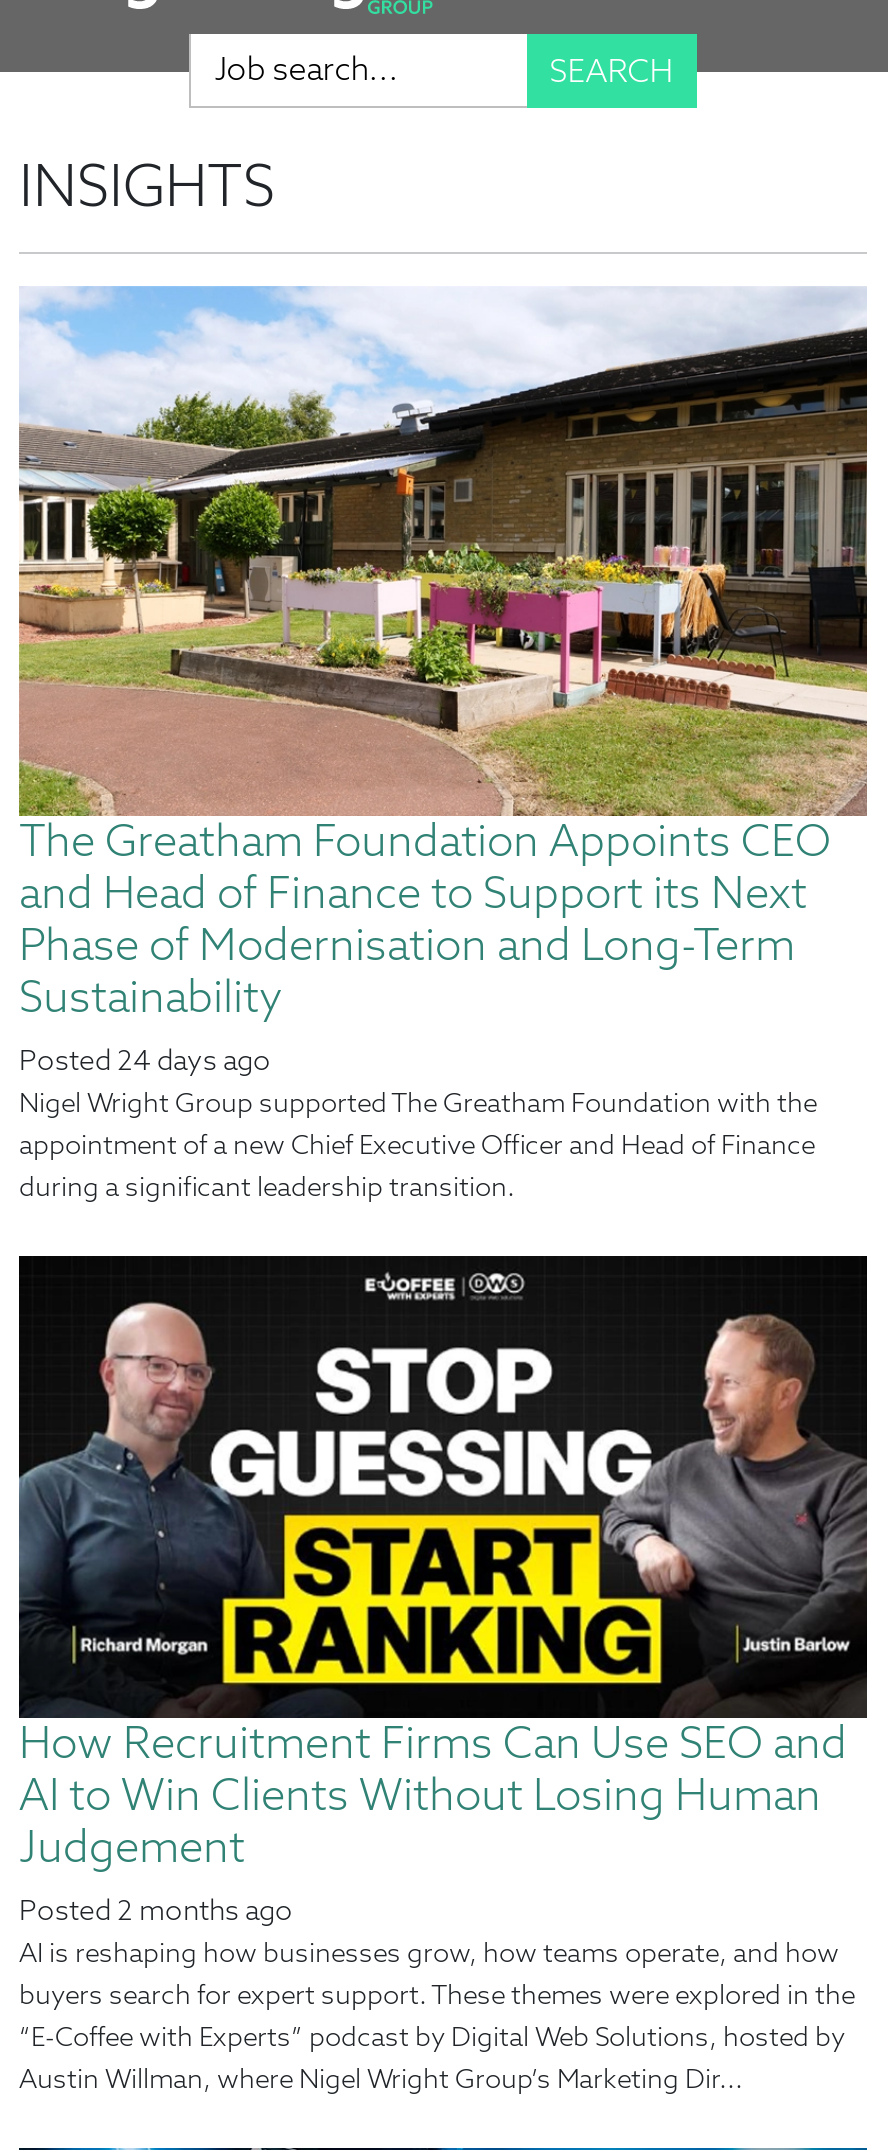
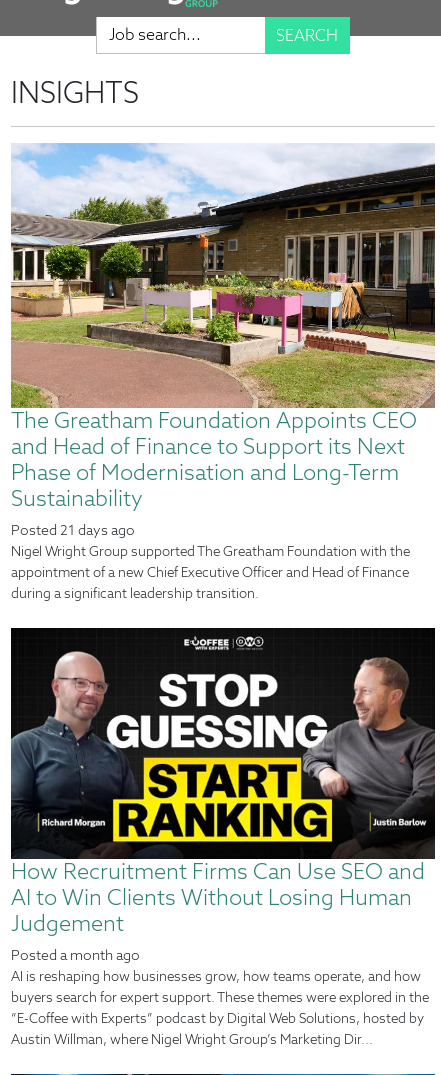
- Posted 24 days ago
+ Posted 21 days ago

- Posted 2 months ago
+ Posted a month ago
